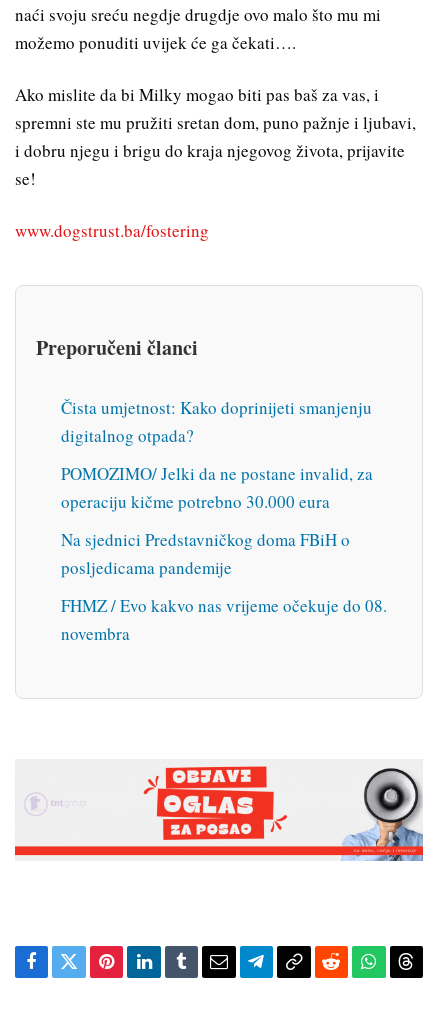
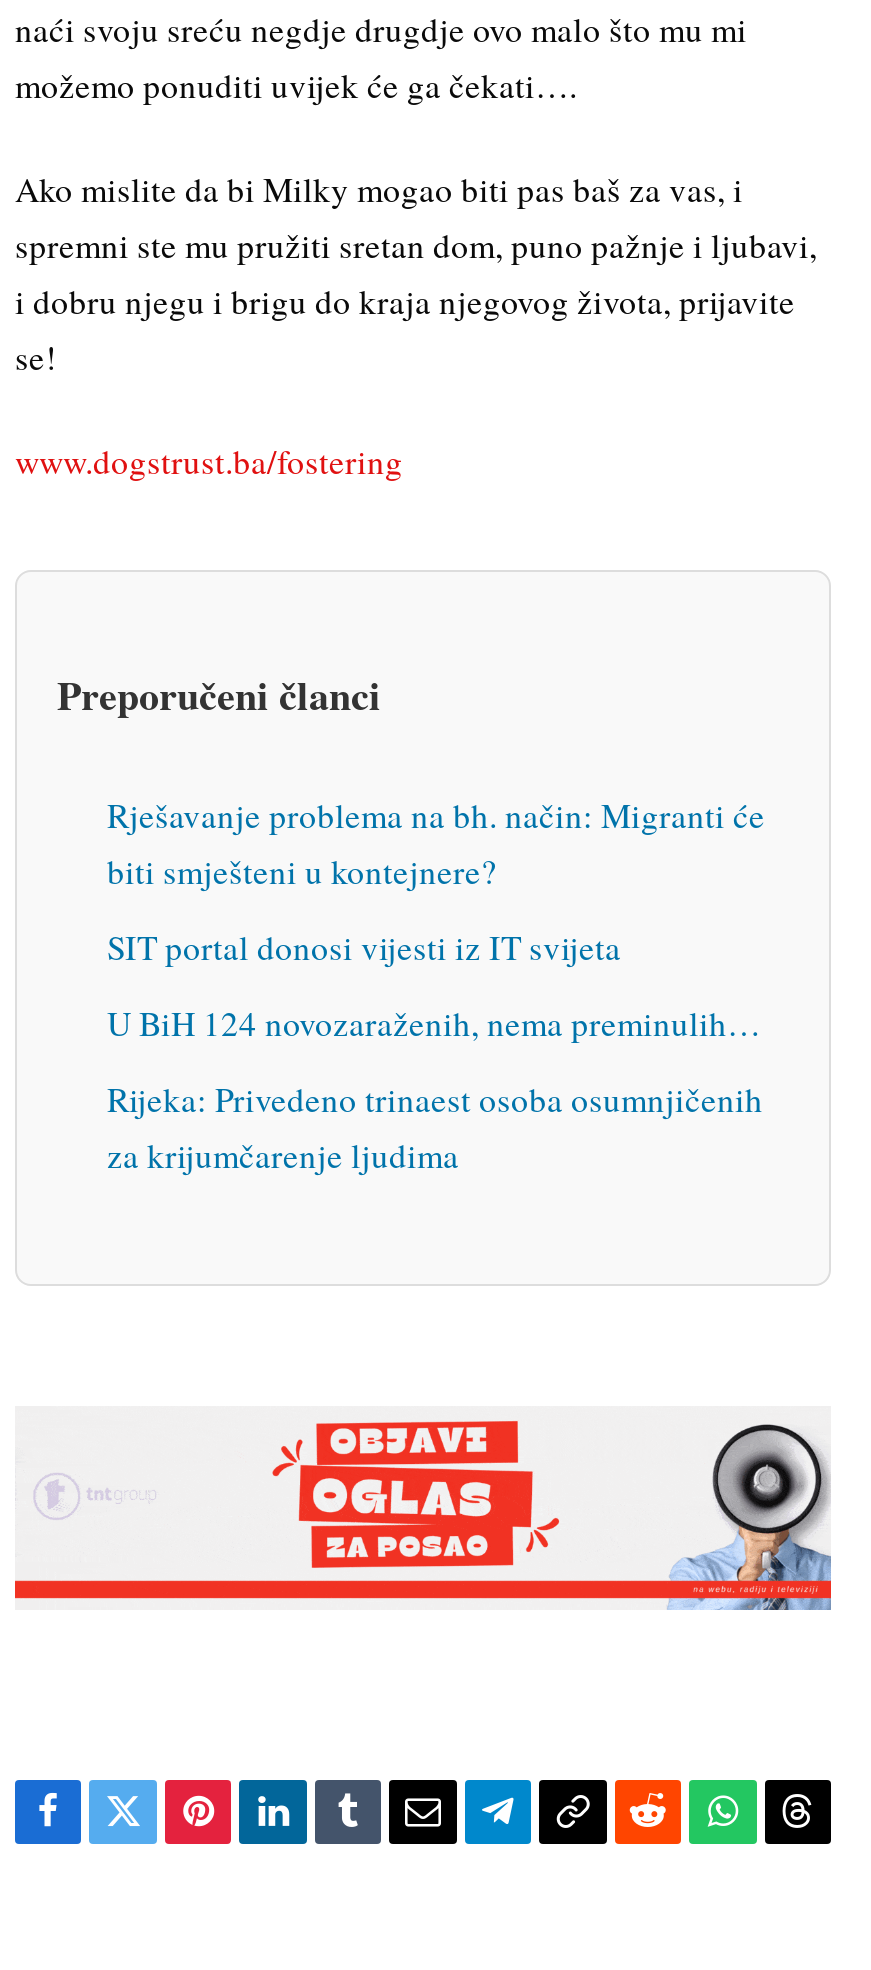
- Čista umjetnost: Kako doprinijeti smanjenju
- digitalnog otpada?
+ Rješavanje problema na bh. način: Migranti će
+ biti smješteni u kontejnere?

- POMOZIMO/ Jelki da ne postane invalid, za
- operaciju kičme potrebno 30.000 eura
+ SIT portal donosi vijesti iz IT svijeta

- Na sjednici Predstavničkog doma FBiH o
- posljedicama pandemije
+ U BiH 124 novozaraženih, nema preminulih…

- FHMZ / Evo kakvo nas vrijeme očekuje do 08.
- novembra
+ Rijeka: Privedeno trinaest osoba osumnjičenih
+ za krijumčarenje ljudima
